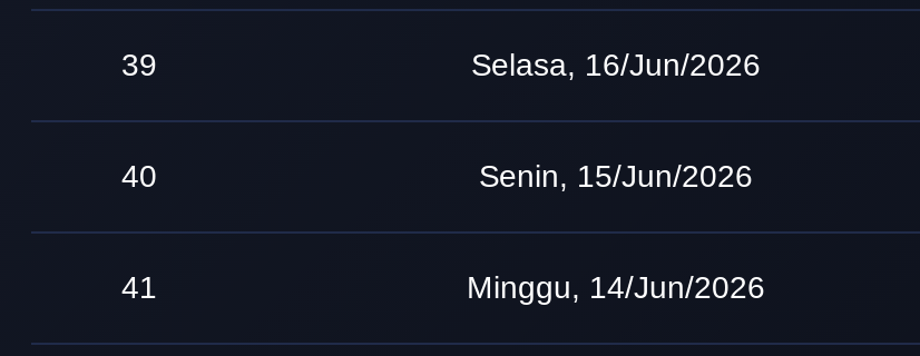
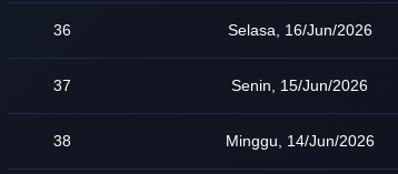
- 39
+ 36

- 40
+ 37

- 41
+ 38
